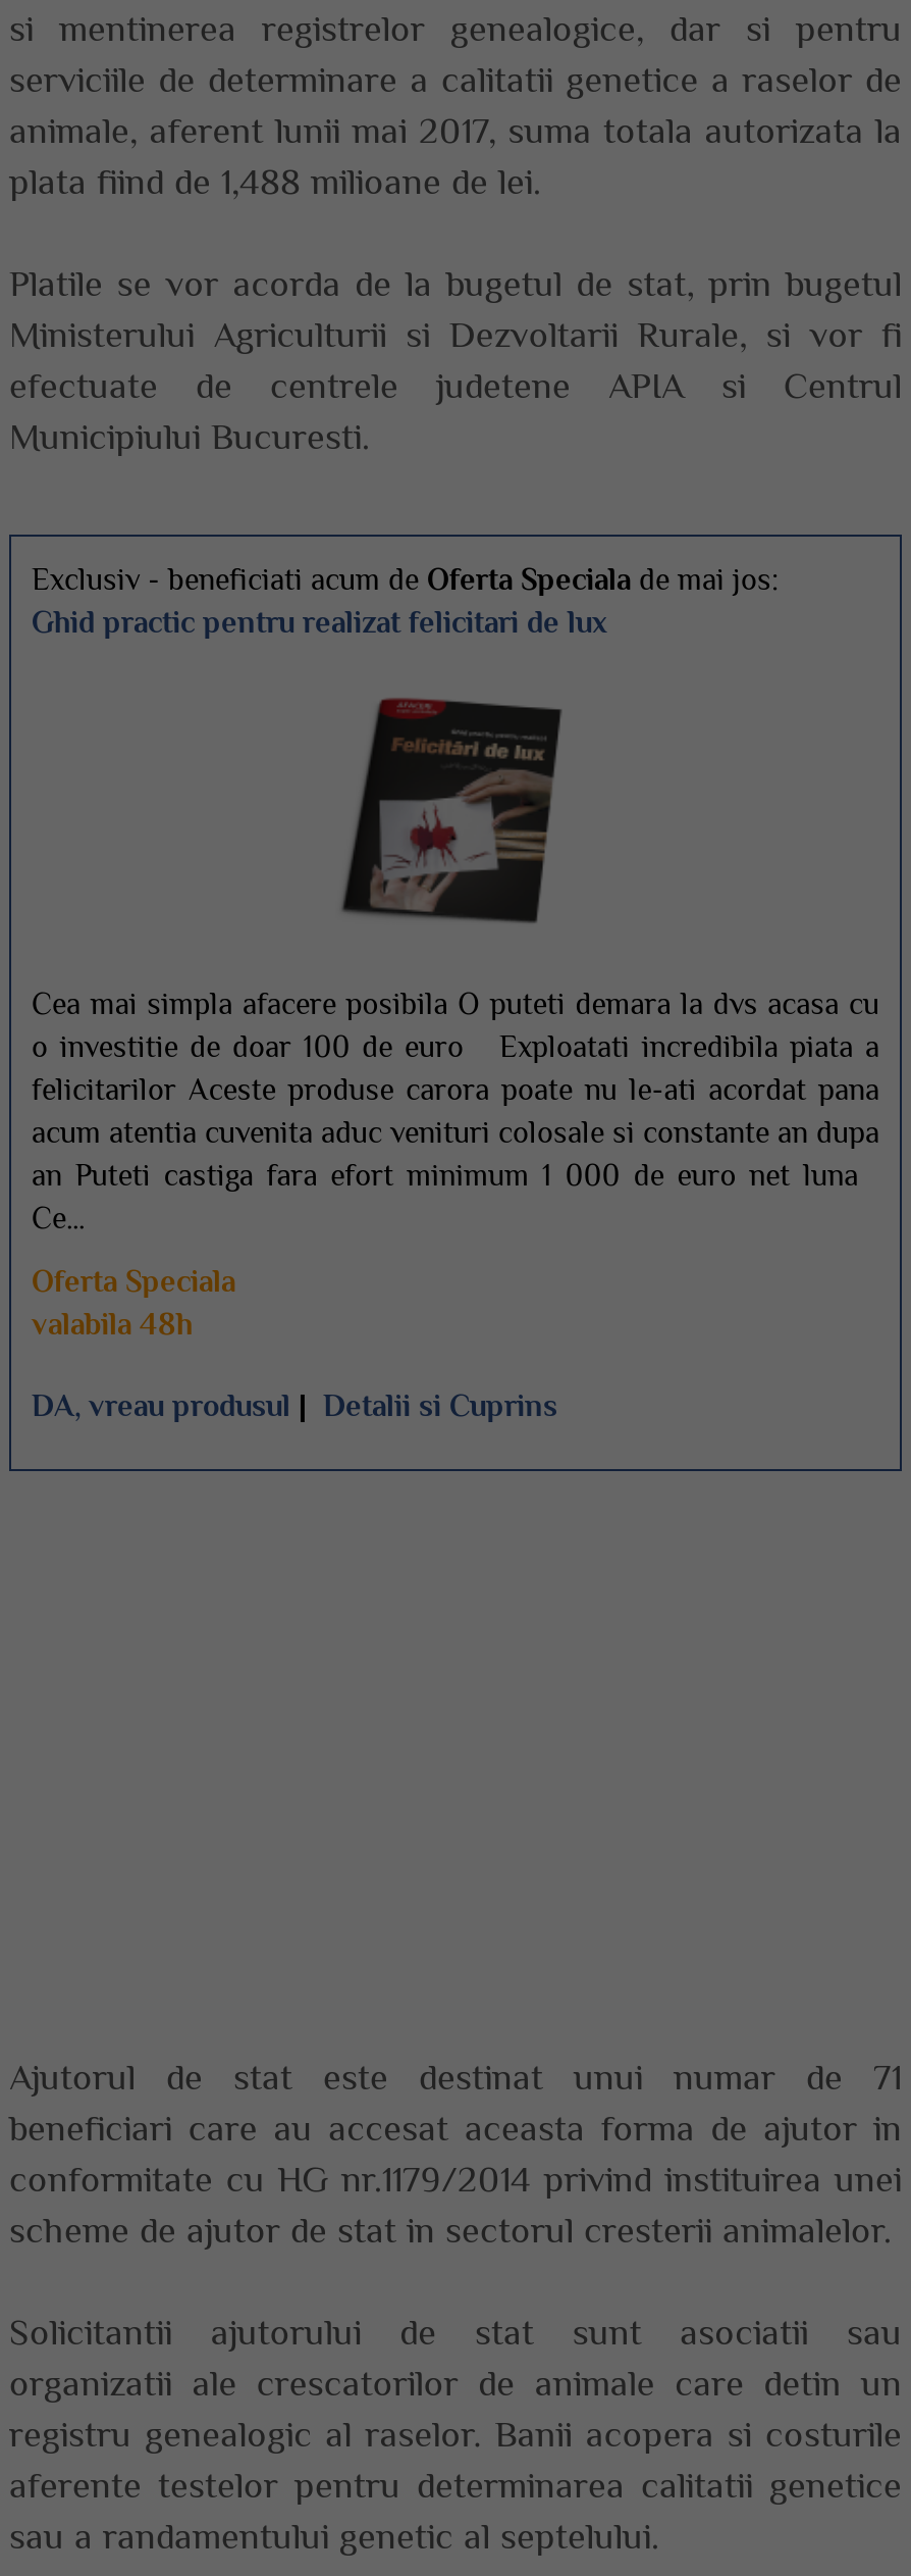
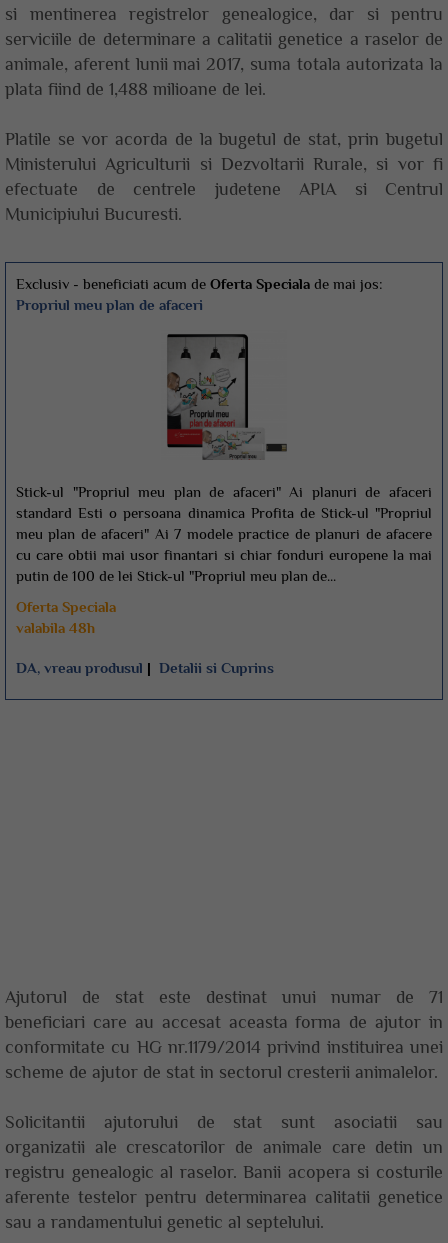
- Ghid practic pentru realizat felicitari de lux
+ Propriul meu plan de afaceri

- [image]
- Cea mai simpla afacere posibila O puteti demara la dvs acasa cu
- o investitie de doar 100 de euro Exploatati incredibila piata a
- felicitarilor Aceste produse carora poate nu le-ati acordat pana
- acum atentia cuvenita aduc venituri colosale si constante an dupa
- an Puteti castiga fara efort minimum 1 000 de euro net luna
- Ce...
+ [image]
+ Stick-ul "Propriul meu plan de afaceri" Ai planuri de afaceri
+ standard Esti o persoana dinamica Profita de Stick-ul "Propriul
+ meu plan de afaceri" Ai 7 modele practice de planuri de afacere
+ cu care obtii mai usor finantari si chiar fonduri europene la mai
+ putin de 100 de lei Stick-ul "Propriul meu plan de...
